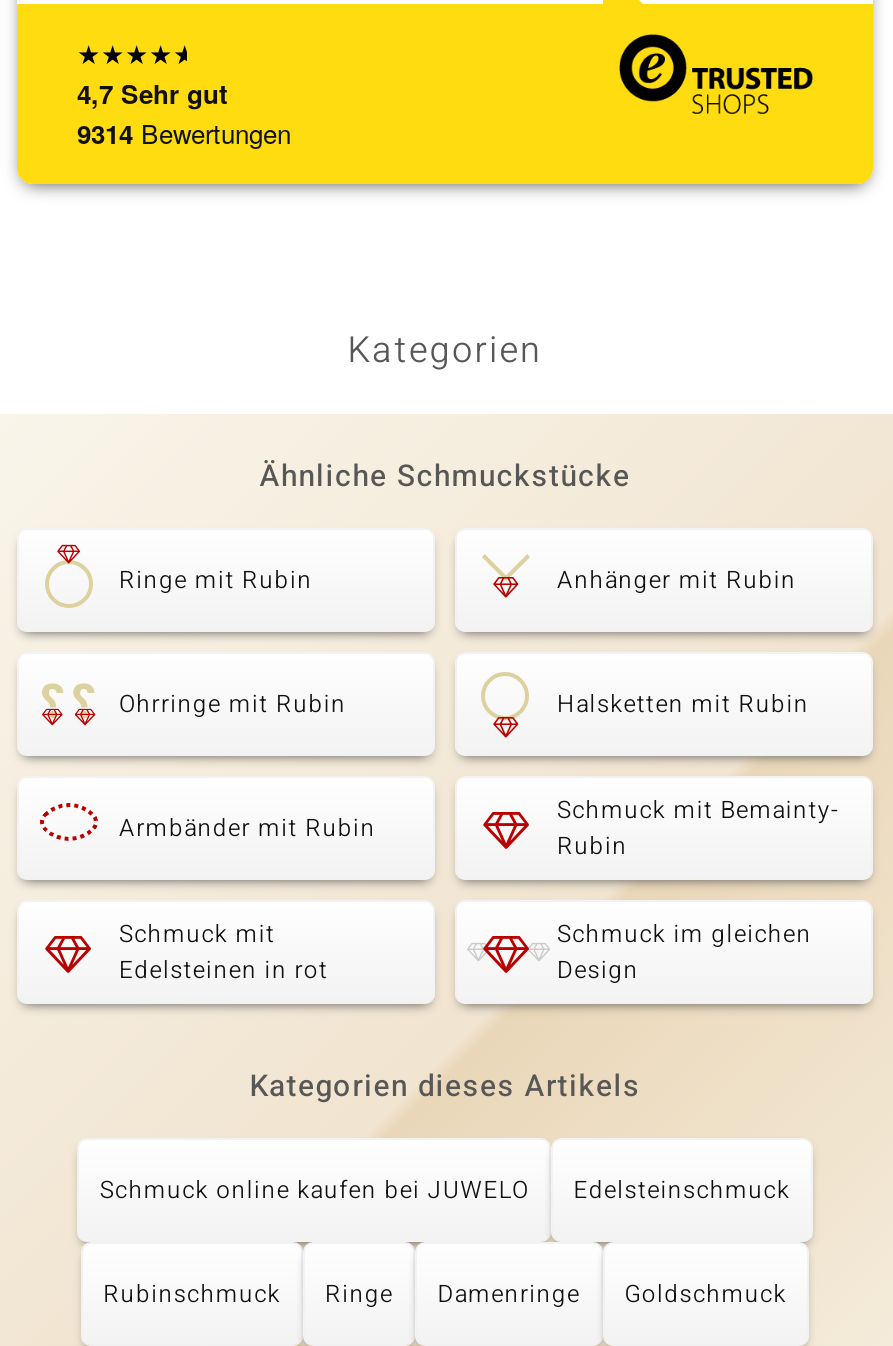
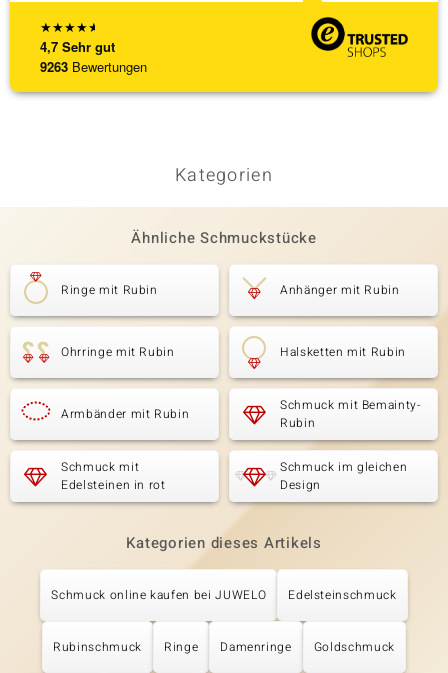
- 9314 Bewertungen
+ 9263 Bewertungen
